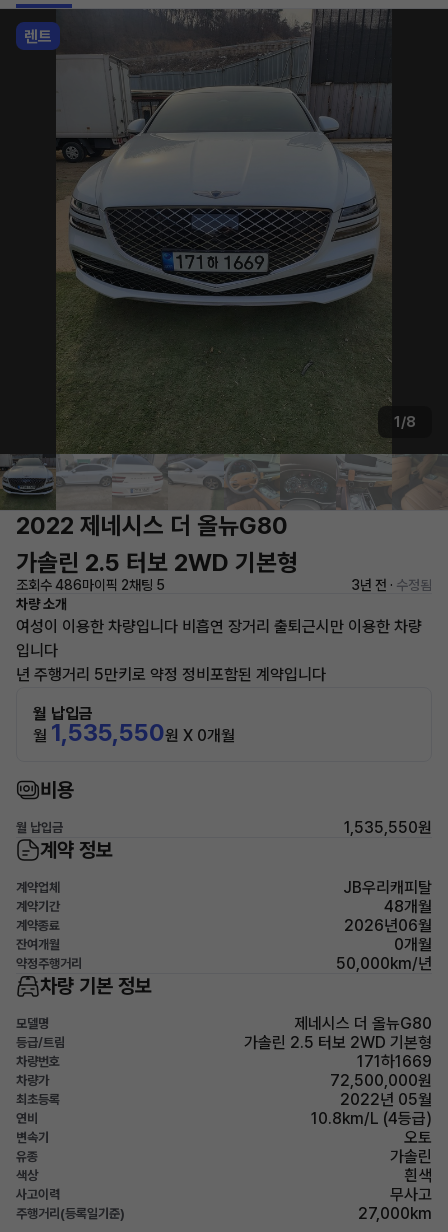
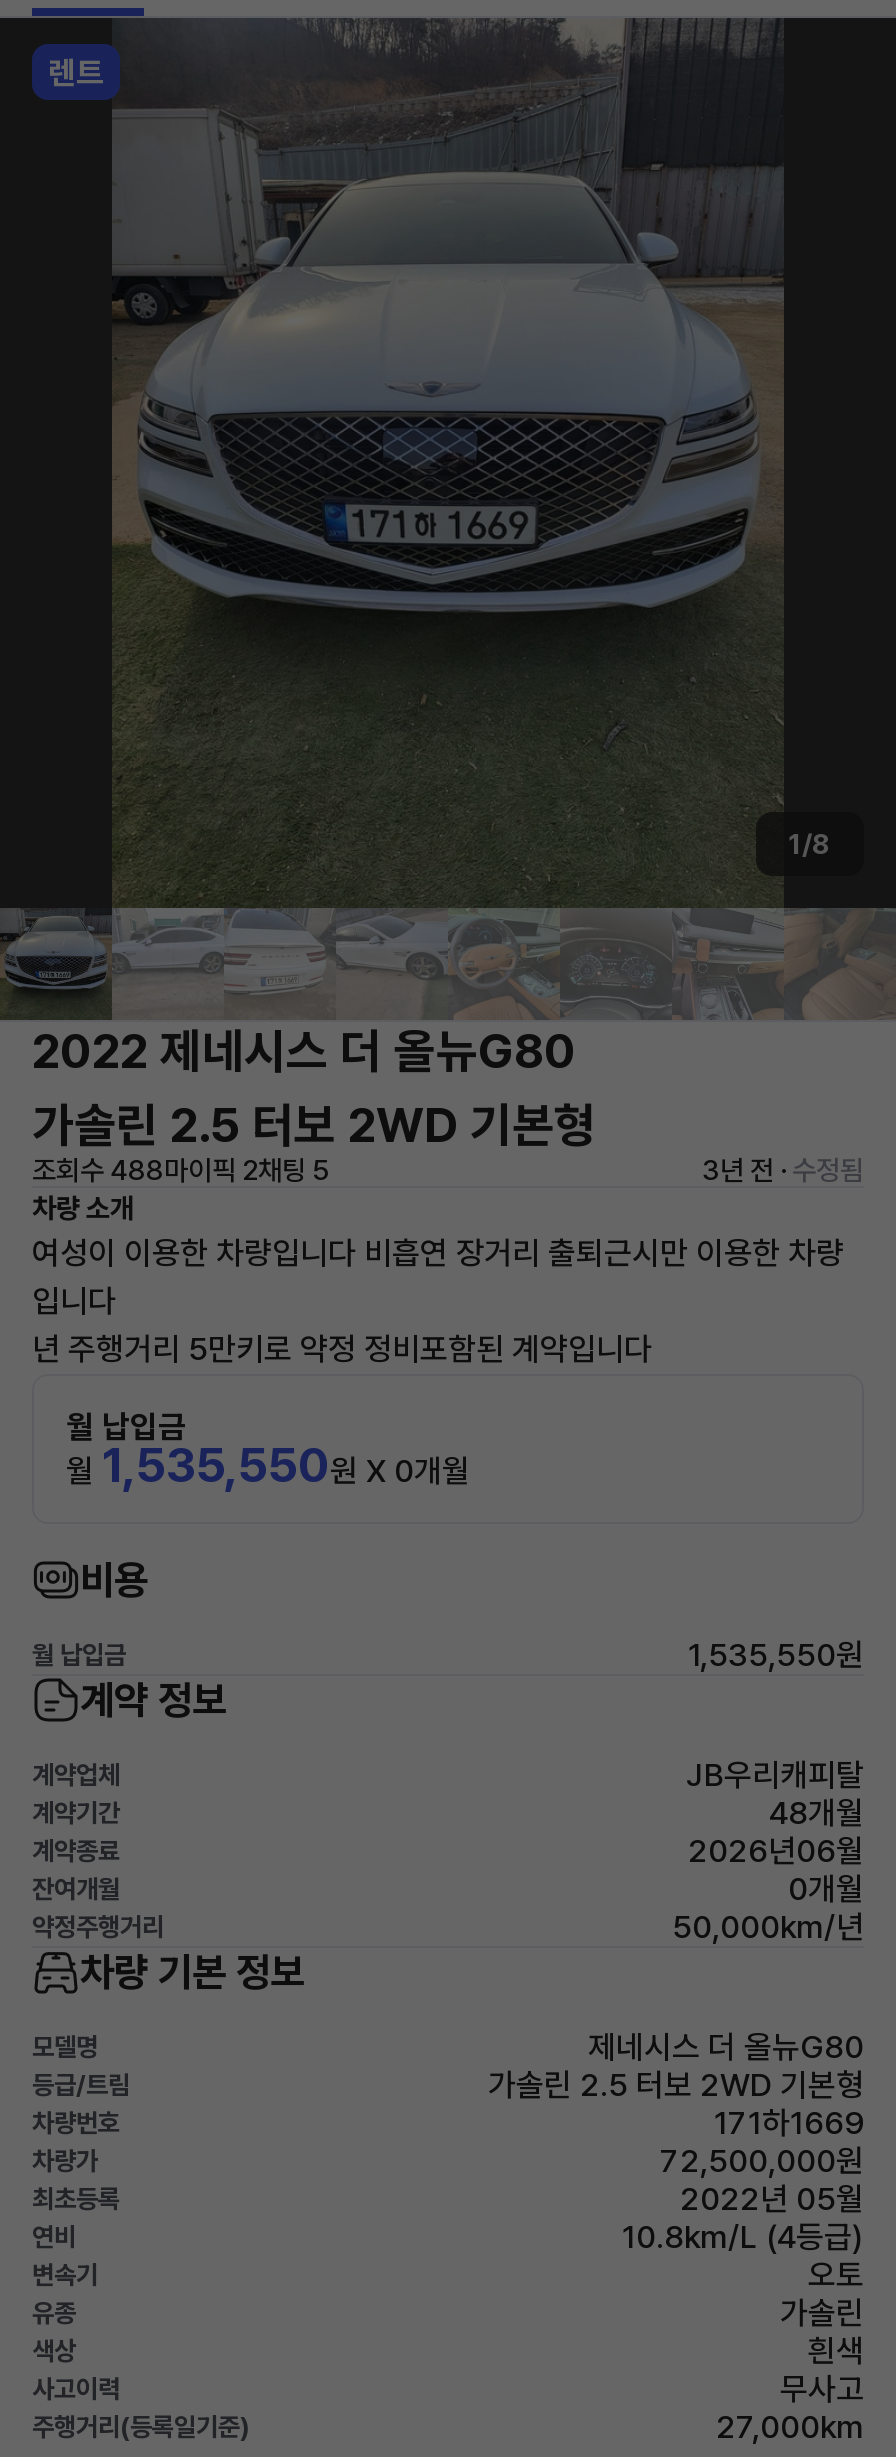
- 조회수 486마이픽 2채팅 5
+ 조회수 488마이픽 2채팅 5
